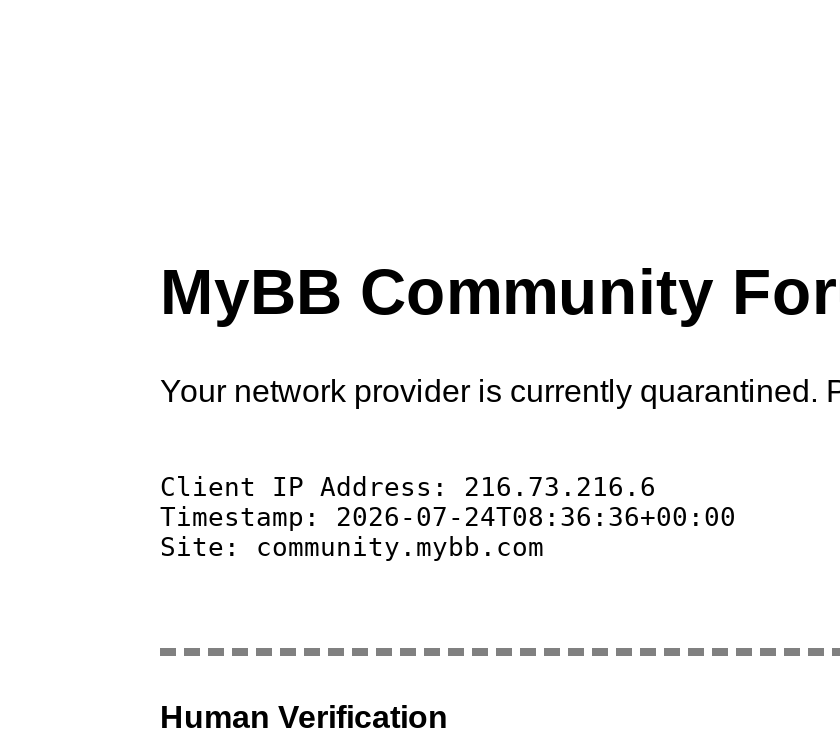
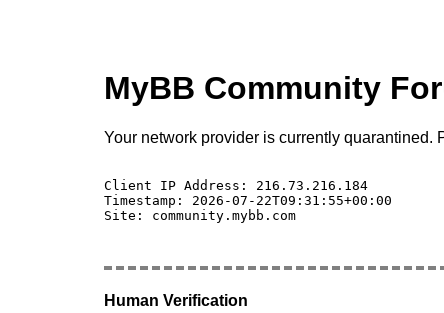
- Client IP Address: 216.73.216.6
+ Client IP Address: 216.73.216.184

- Timestamp: 2026-07-24T08:36:36+00:00
+ Timestamp: 2026-07-22T09:31:55+00:00
